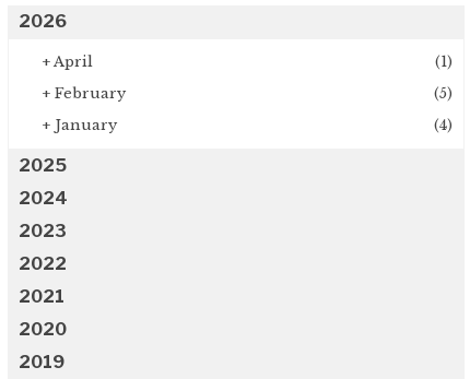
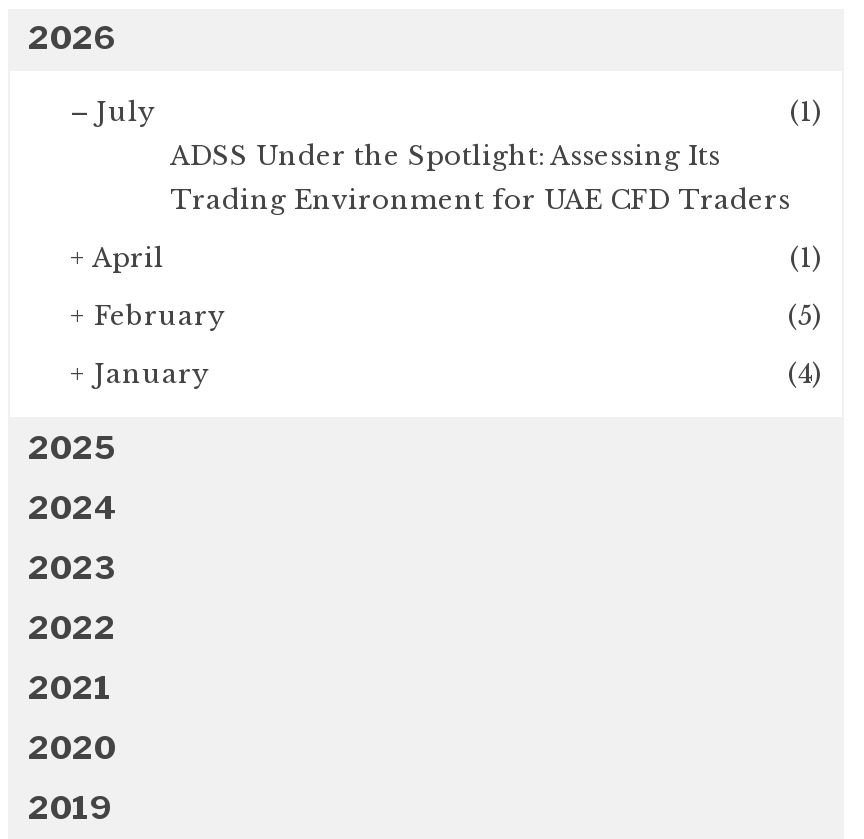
+ – July
+ (1)
+ ADSS Under the Spotlight: Assessing Its
+ Trading Environment for UAE CFD Traders
